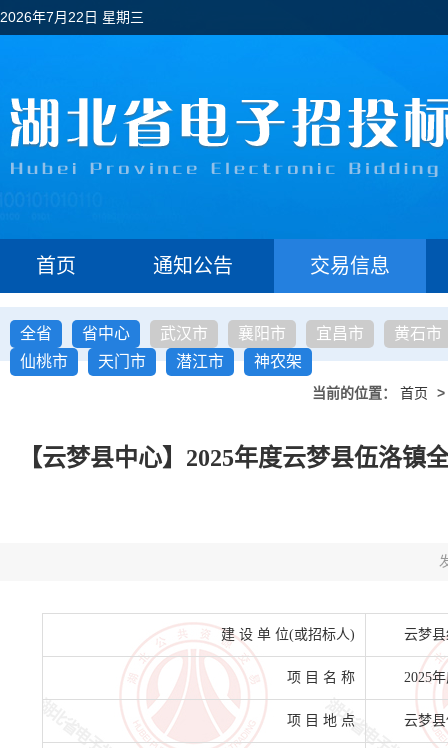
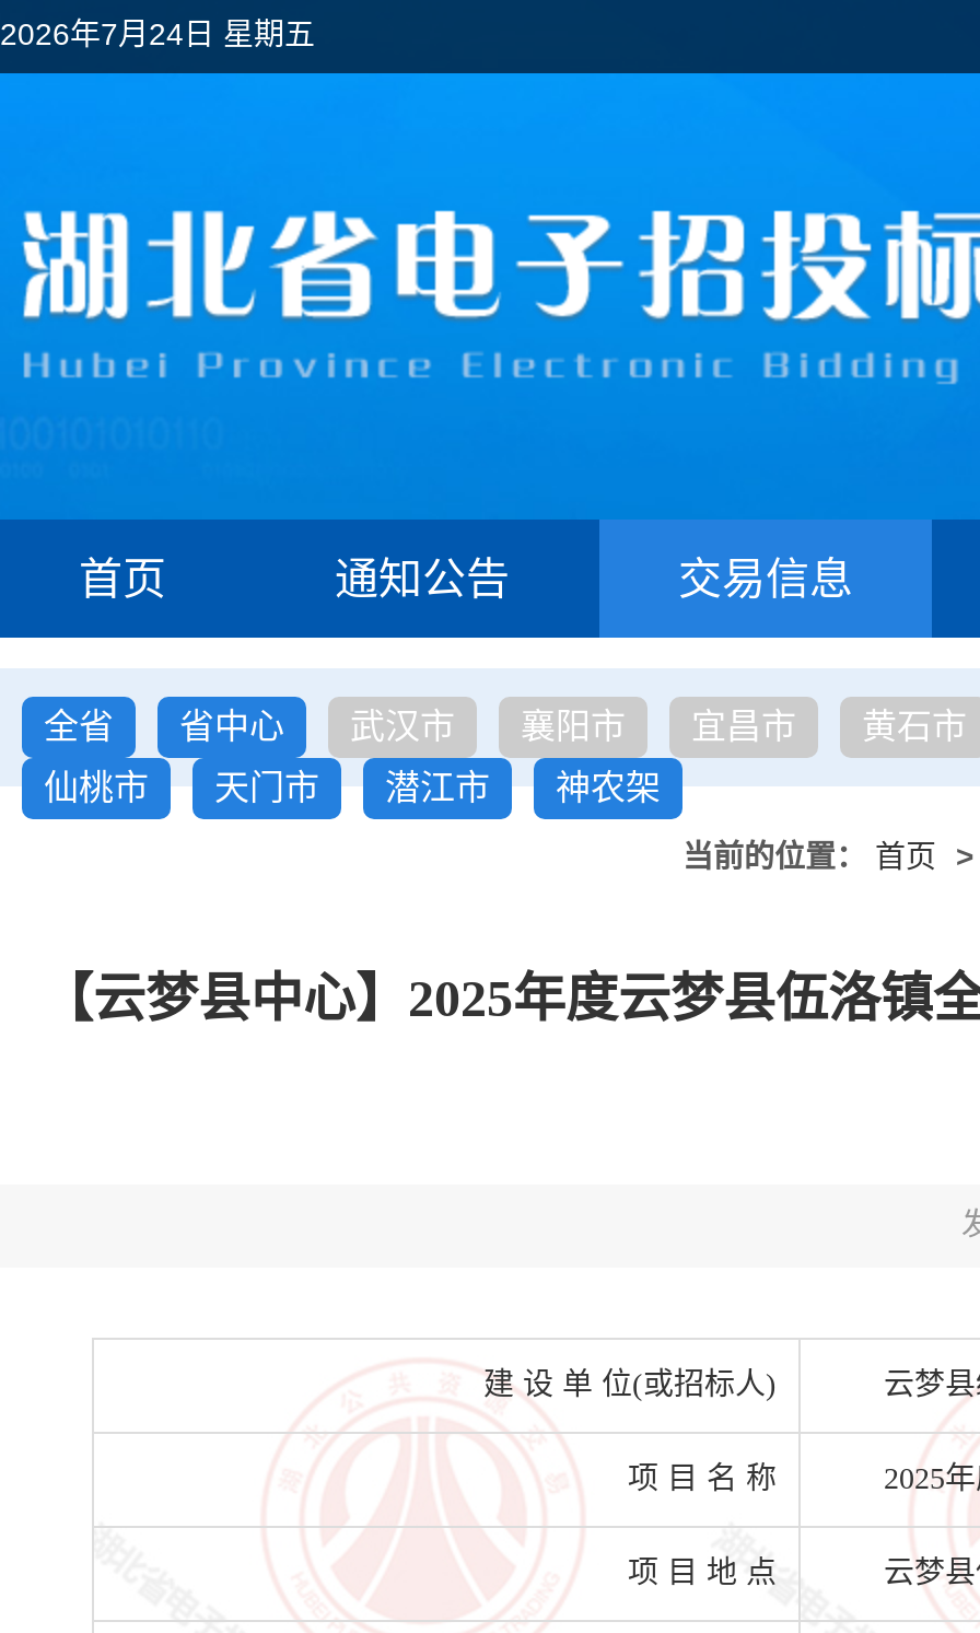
- 2026年7月22日 星期三
+ 2026年7月24日 星期五
